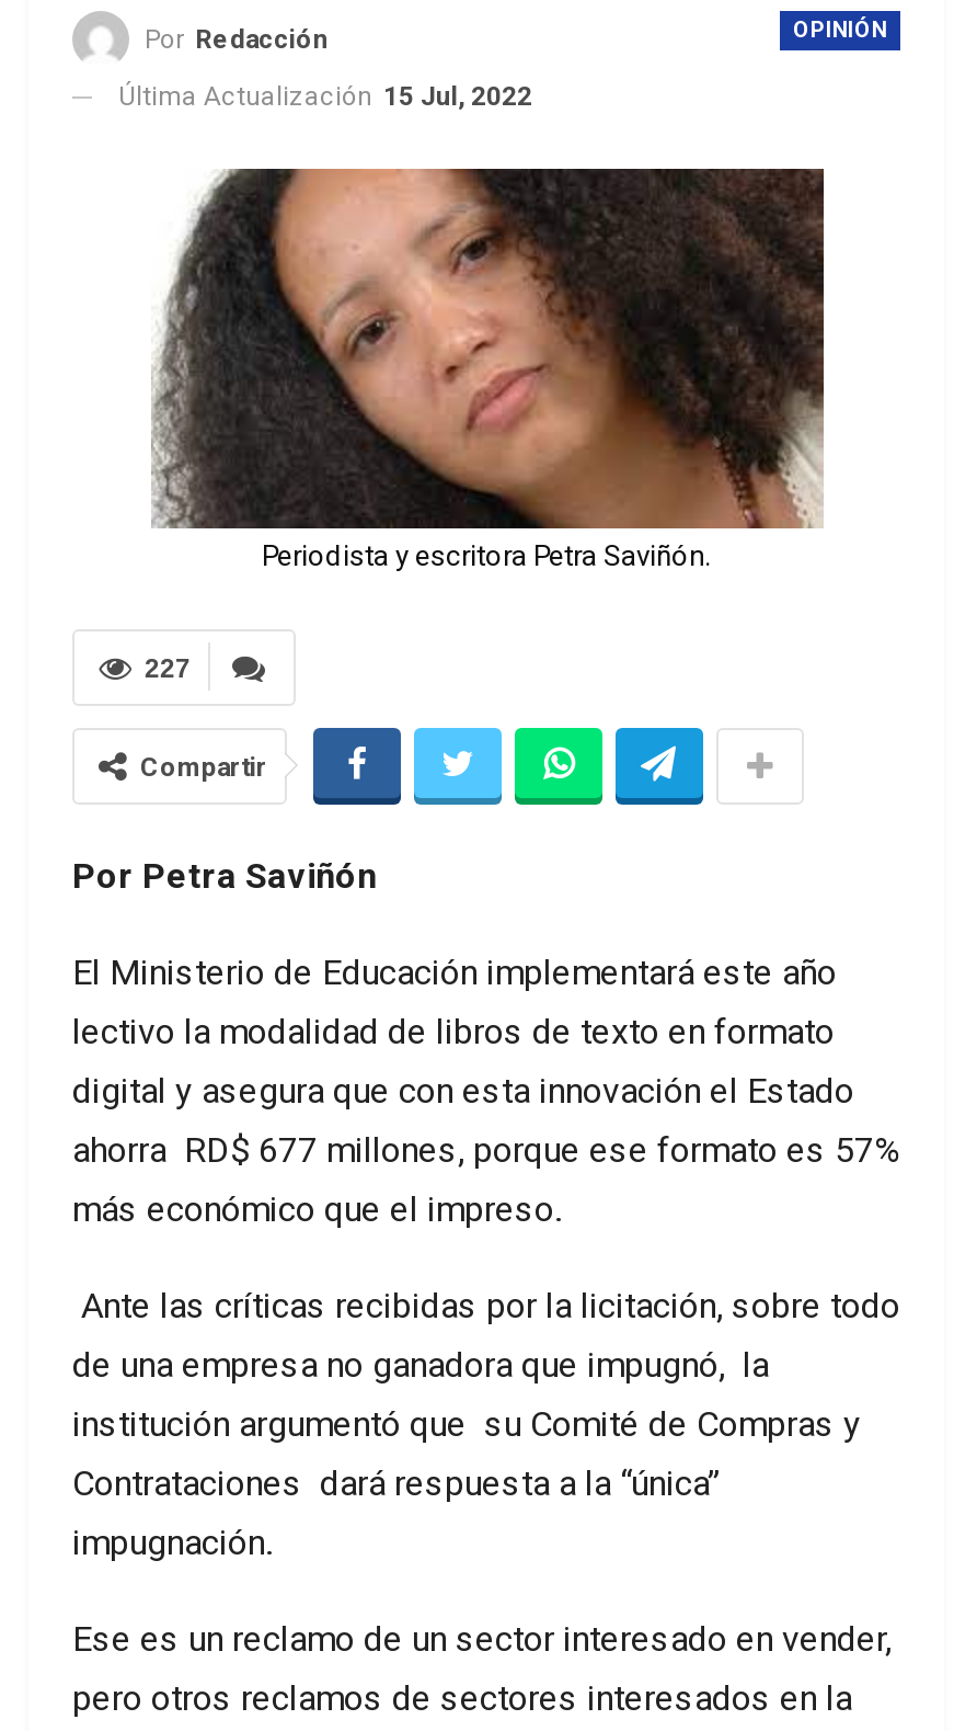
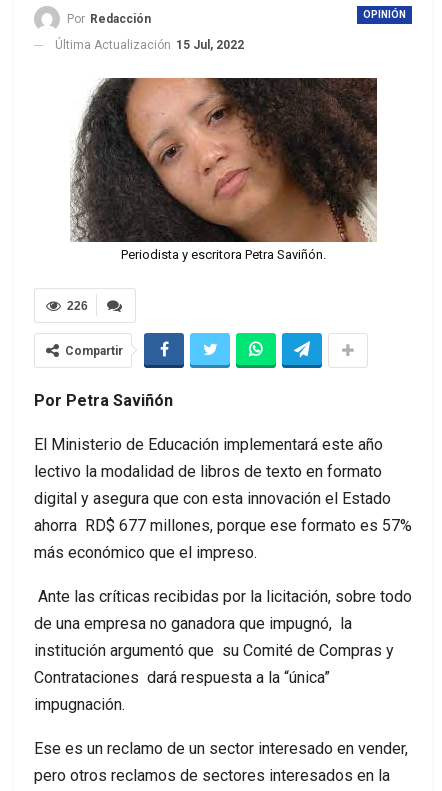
- 227
+ 226
